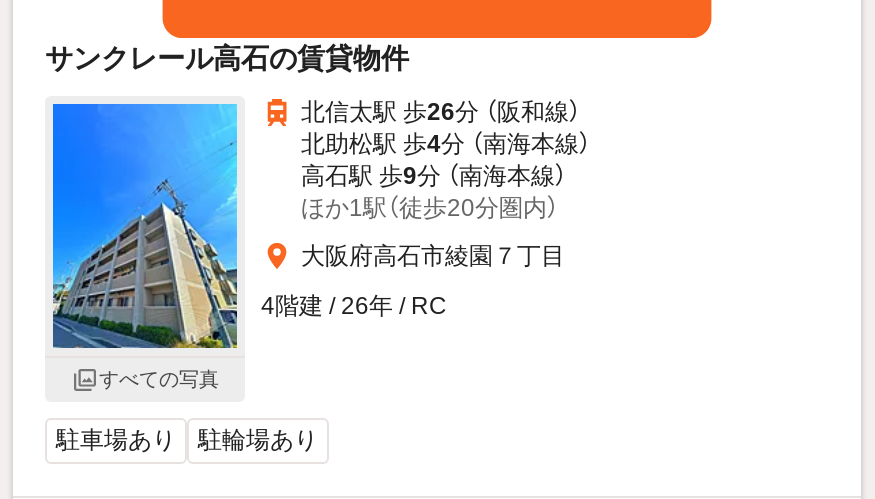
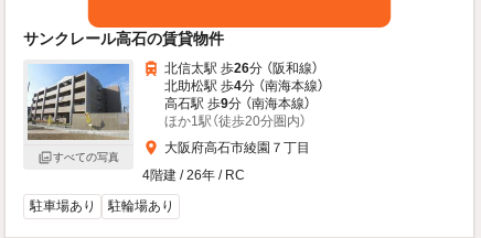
- [image]
+ [image]
